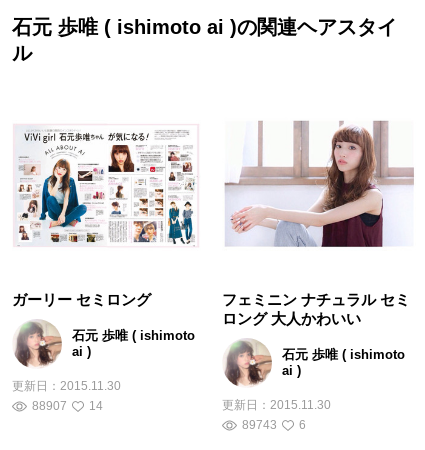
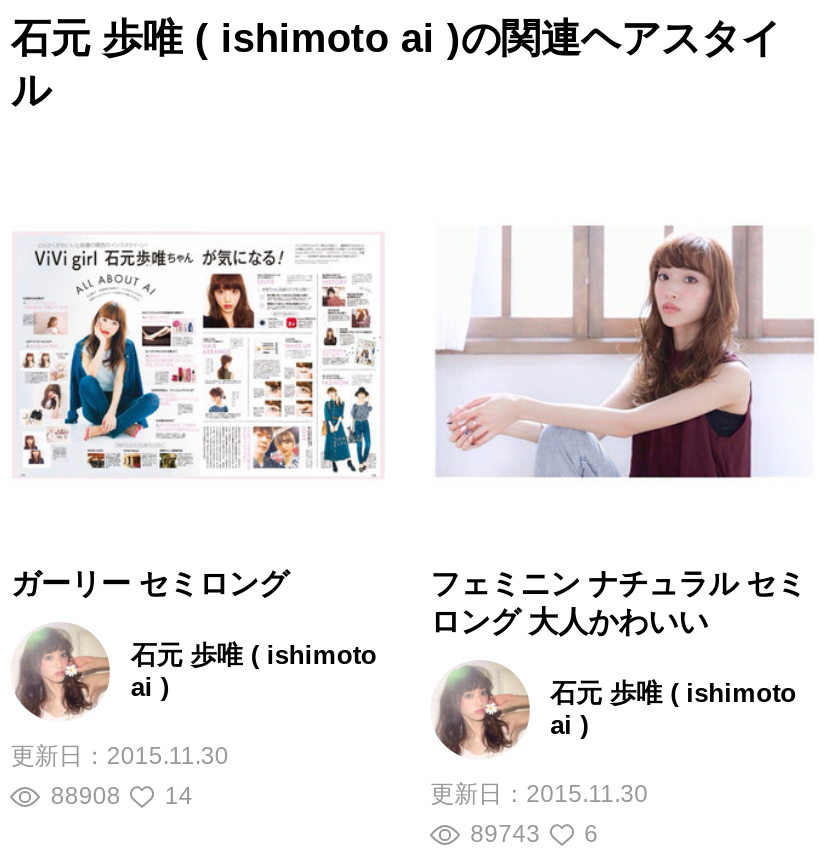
- 88907 14
+ 88908 14
